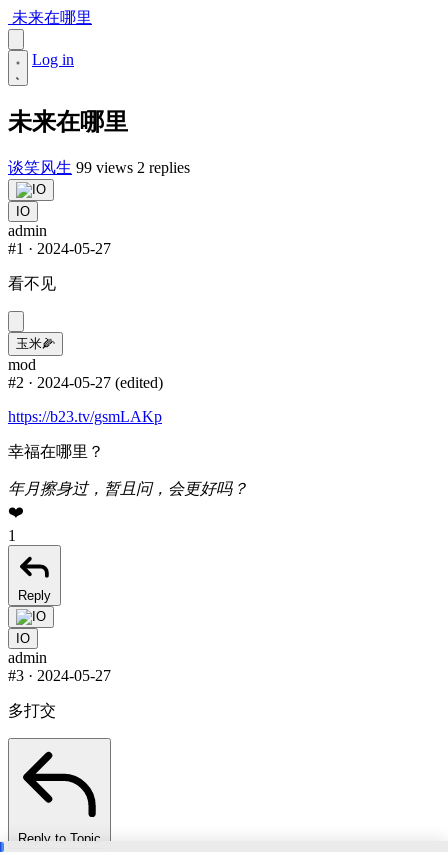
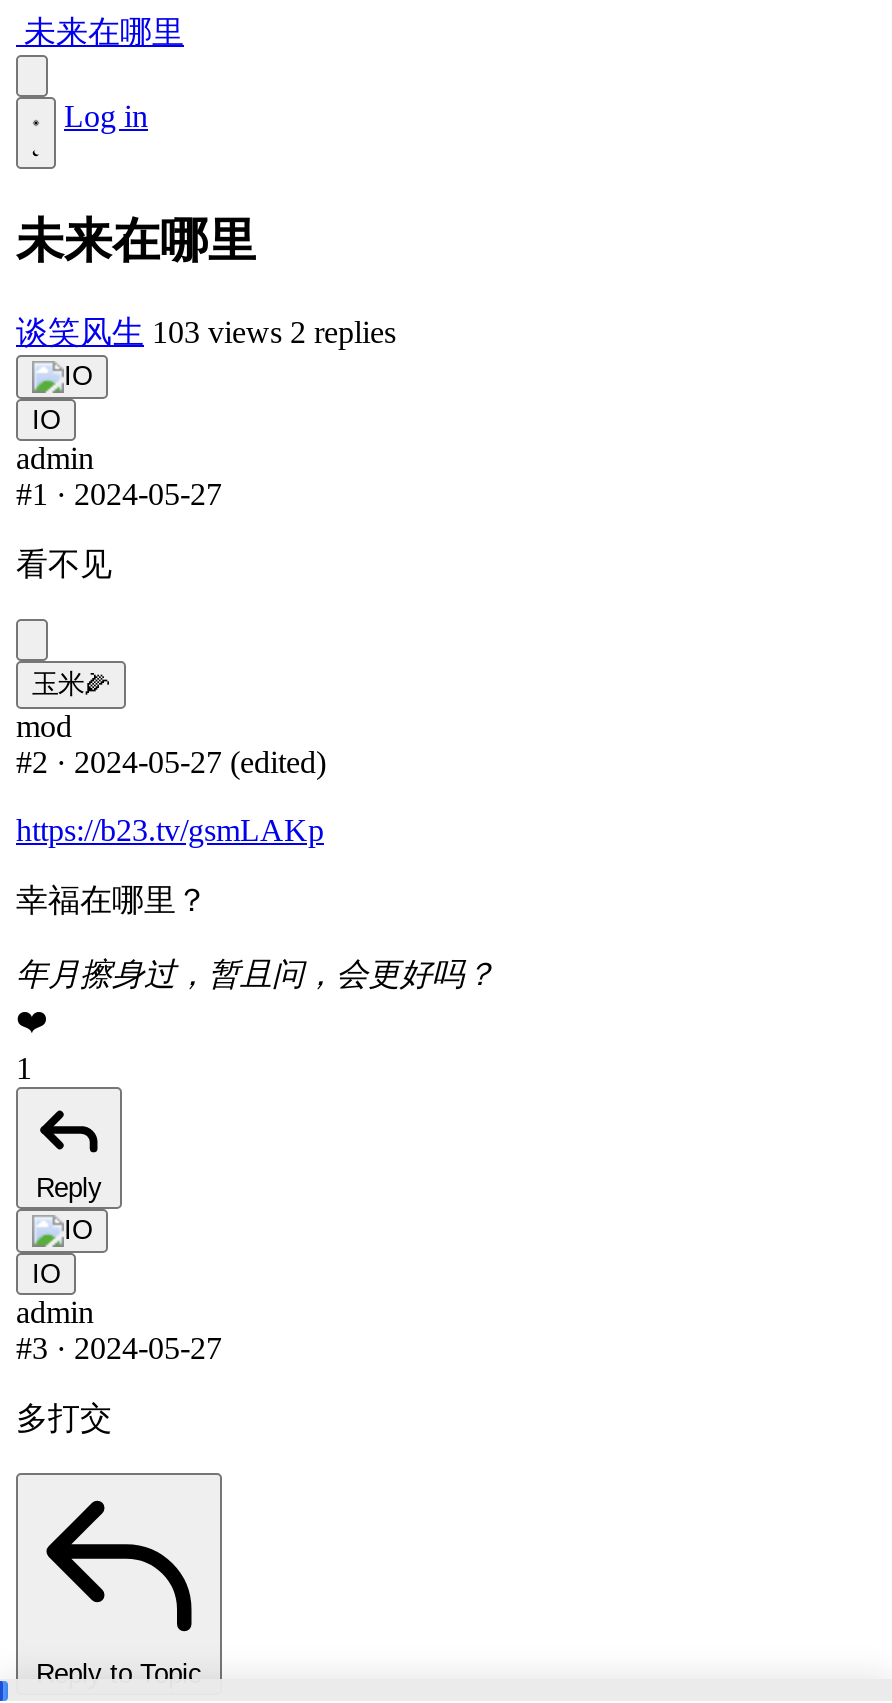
- 谈笑风生 99 views 2 replies
+ 谈笑风生 103 views 2 replies
